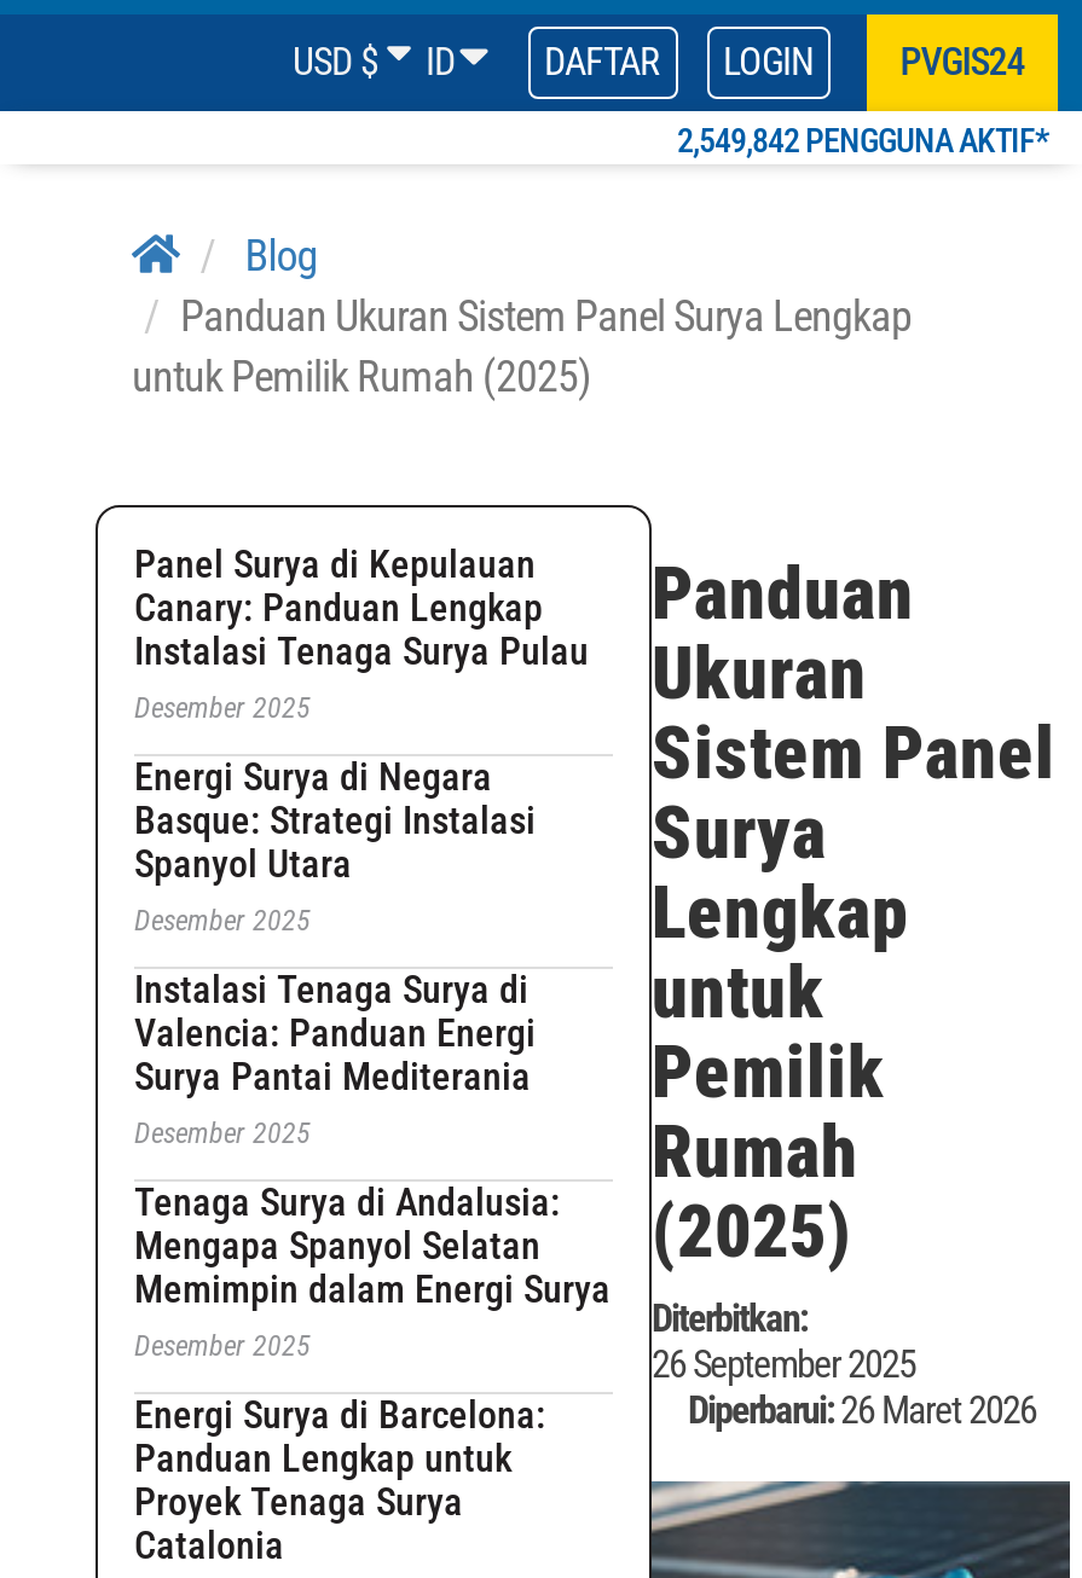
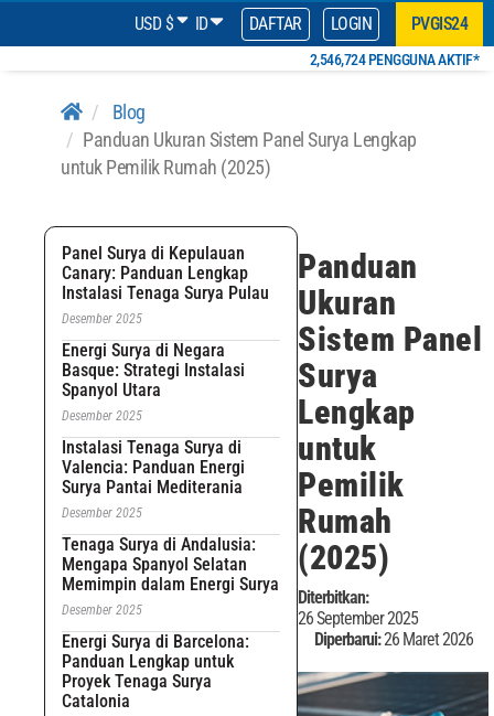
- 2,549,842 PENGGUNA AKTIF*
+ 2,546,724 PENGGUNA AKTIF*
